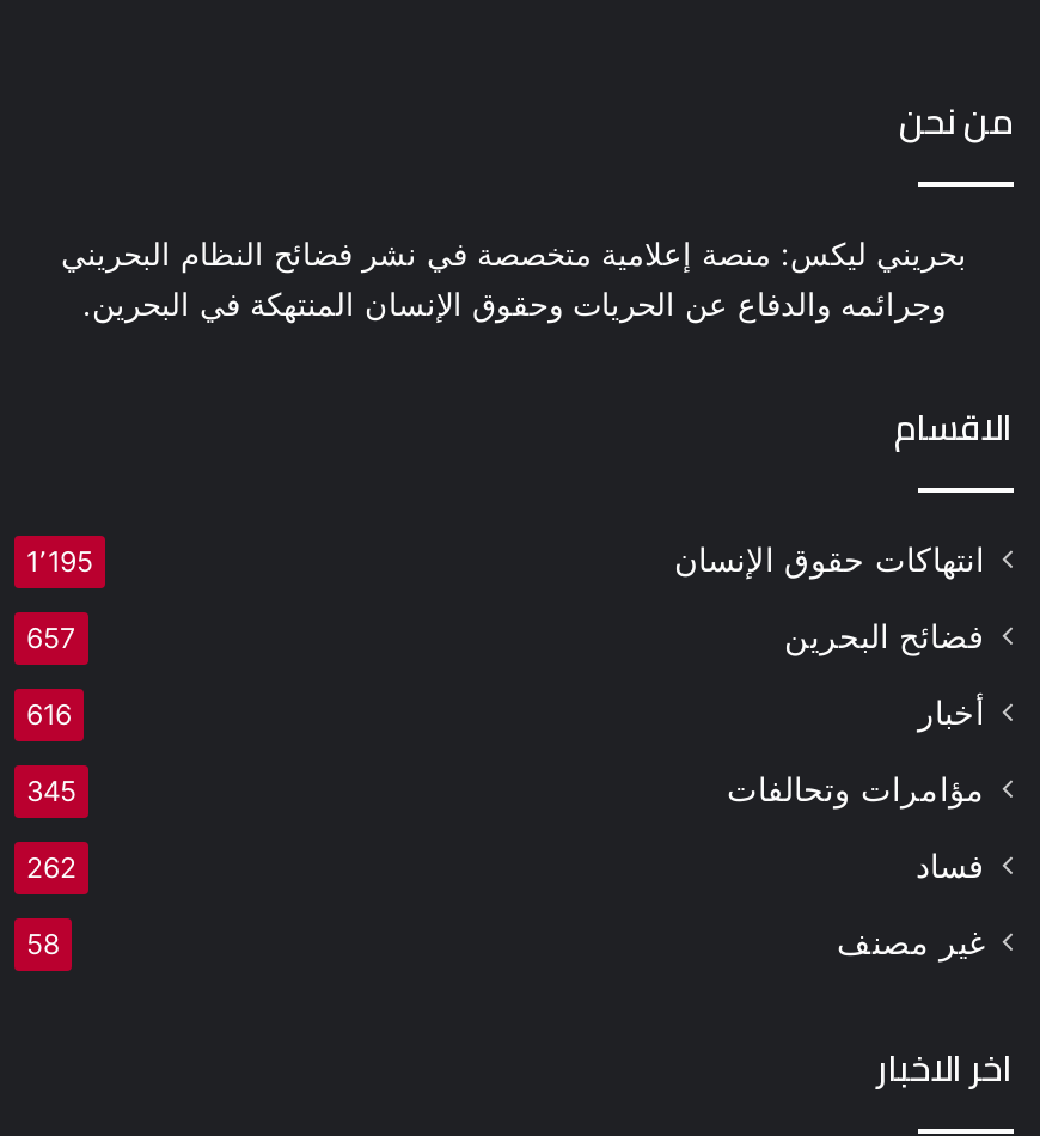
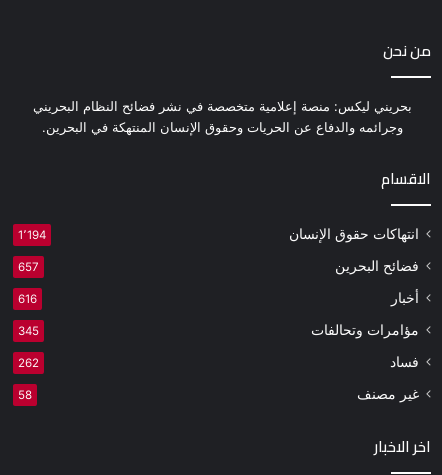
- 1٬195
+ 1٬194
